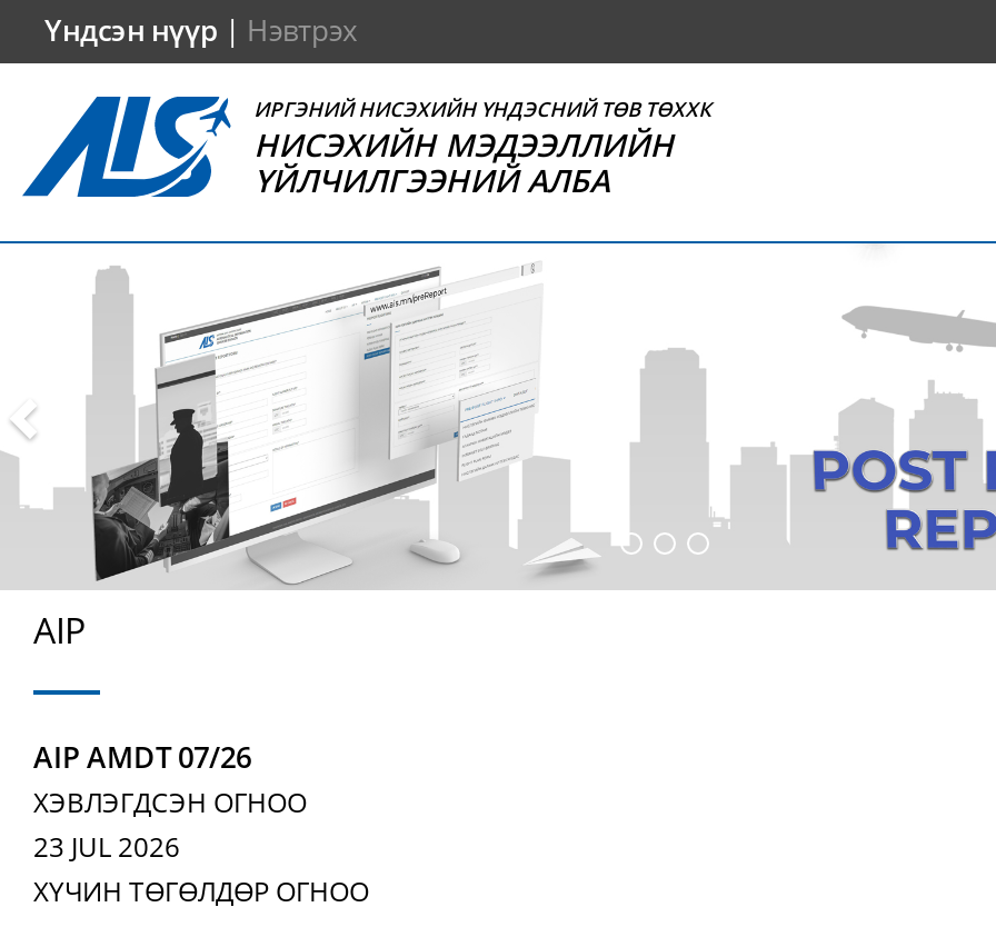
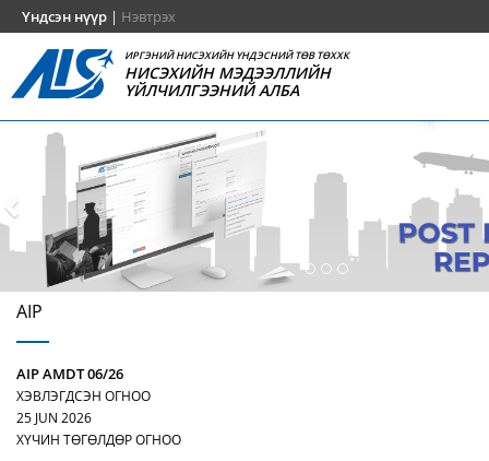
- AIP AMDT 07/26
+ AIP AMDT 06/26

- 23 JUL 2026
+ 25 JUN 2026
